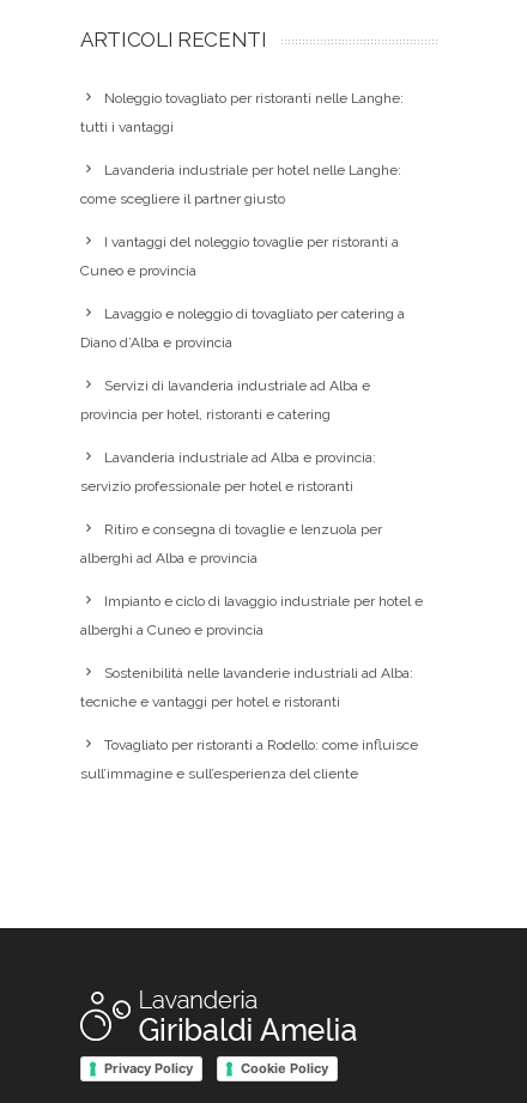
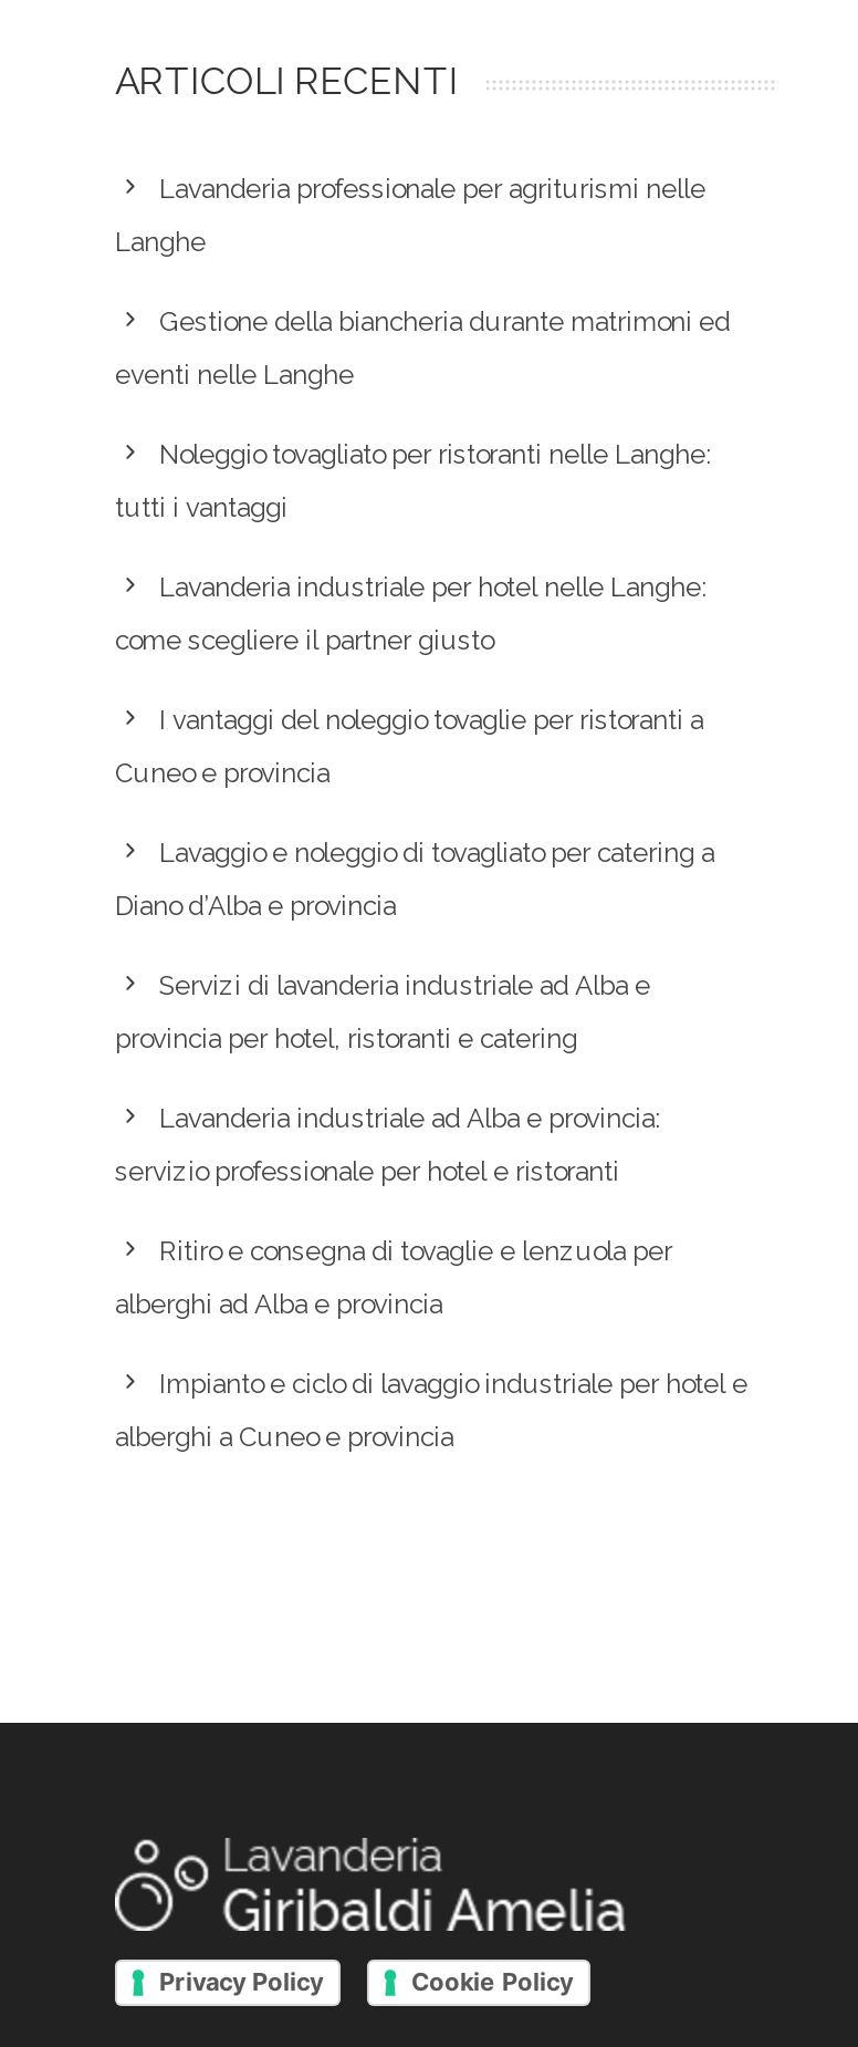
+ Lavanderia professionale per agriturismi nelle
+ Langhe
+ Gestione della biancheria durante matrimoni ed
+ eventi nelle Langhe

moved down: Noleggio tovagliato per ristoranti nelle Langhe: | tutti i vantaggi | Lavanderia industriale per hotel nelle Langhe: | ... | Impianto e ciclo di lavaggio industriale per hotel e | alberghi a Cuneo e provincia

- Sostenibilità nelle lavanderie industriali ad Alba:
- tecniche e vantaggi per hotel e ristoranti
- Tovagliato per ristoranti a Rodello: come influisce
- sull’immagine e sull’esperienza del cliente
